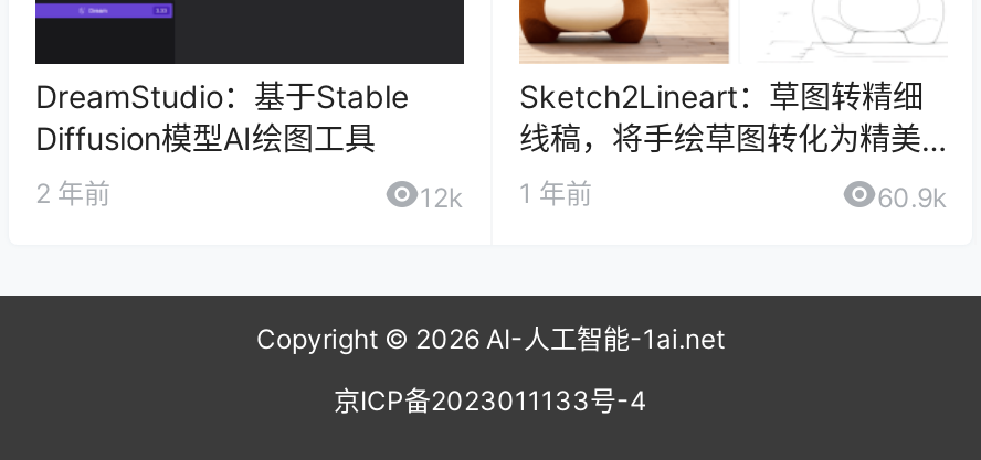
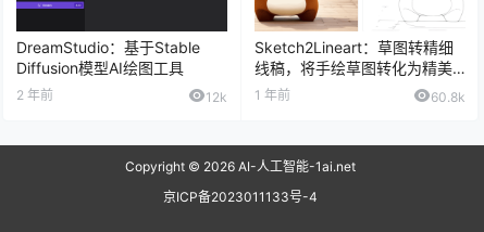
- 60.9k
+ 60.8k
